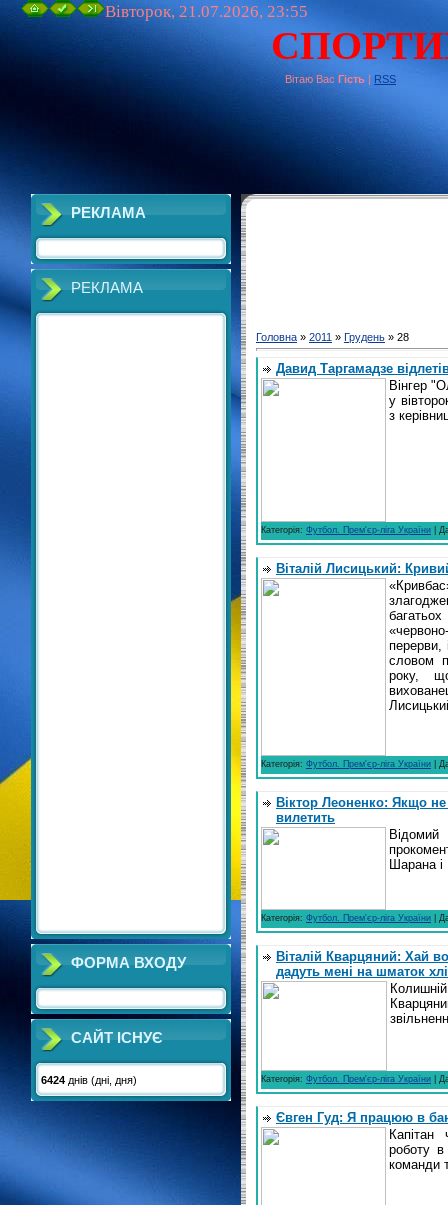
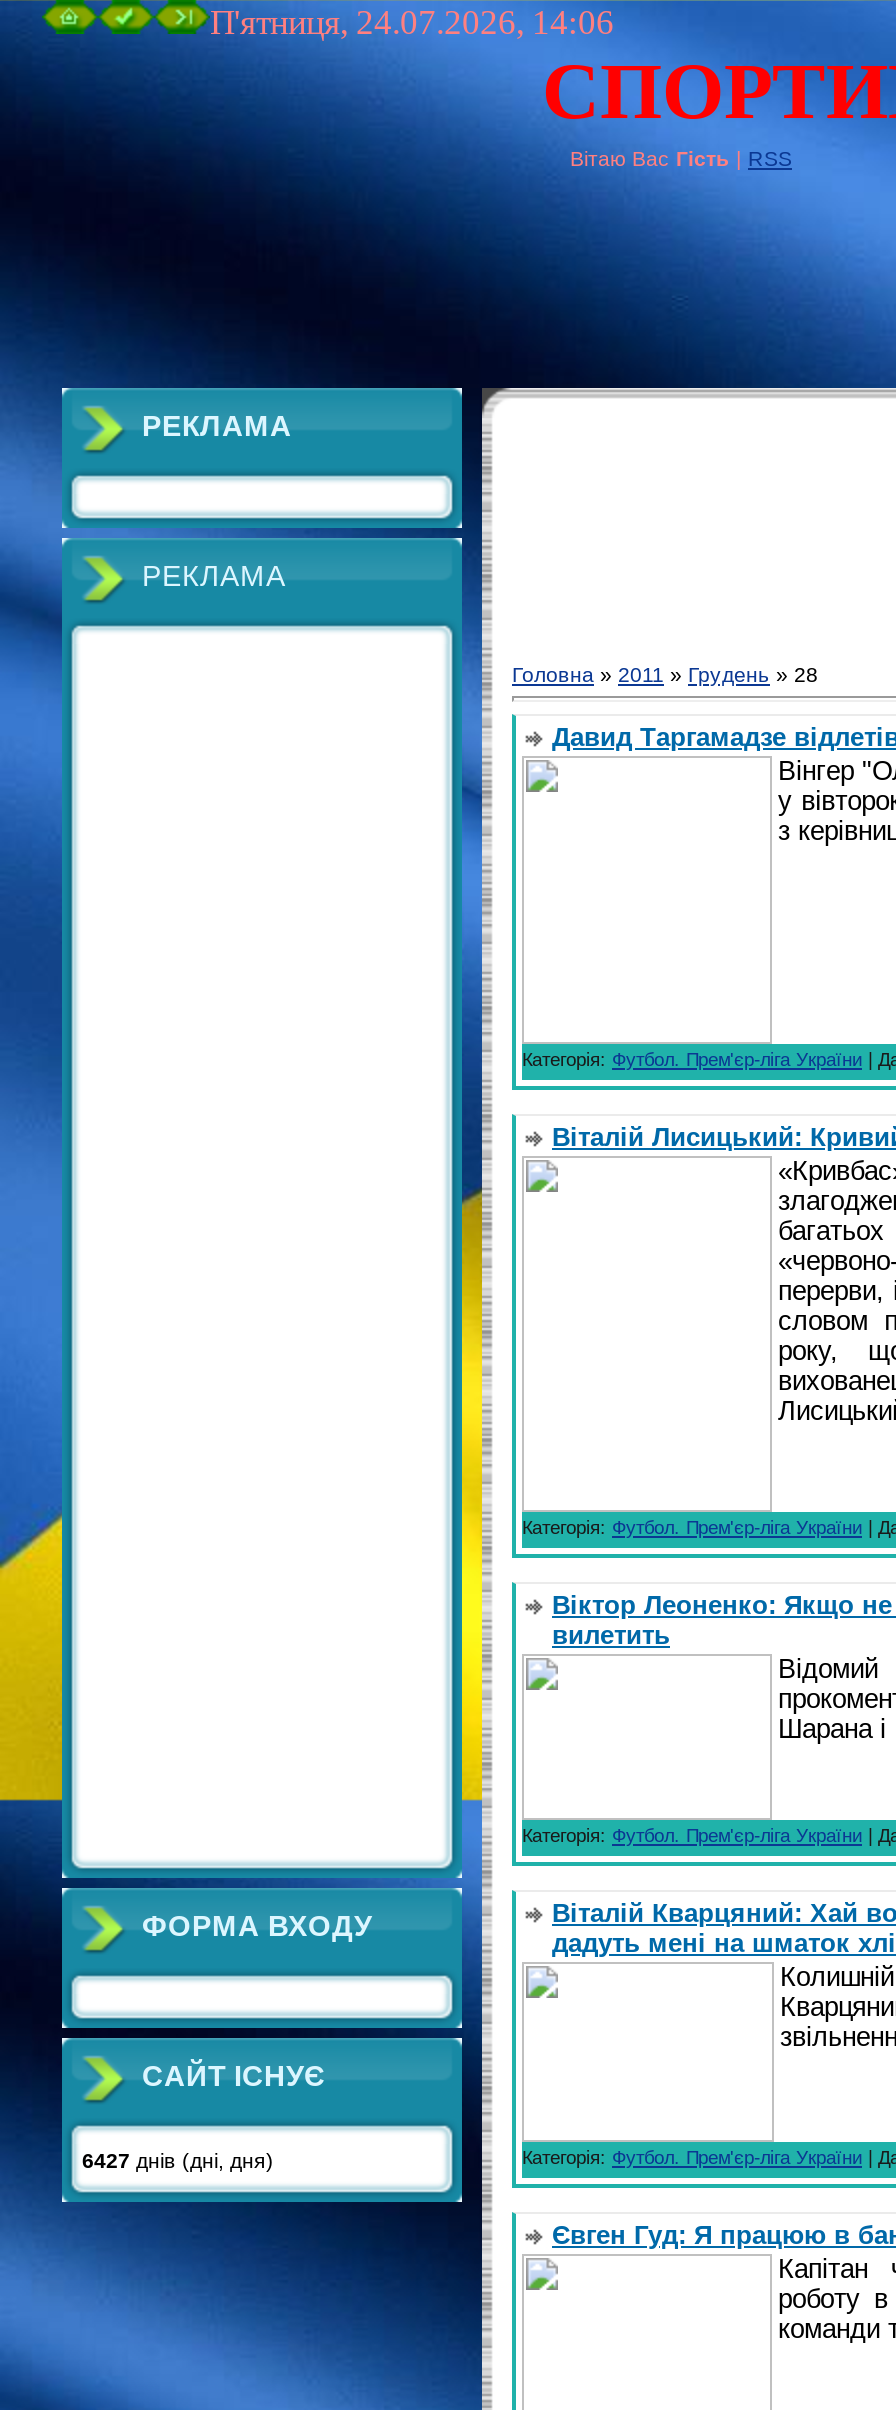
- Вівторок, 21.07.2026, 23:55
+ П'ятниця, 24.07.2026, 14:06

- 6424 днів (дні, дня)
+ 6427 днів (дні, дня)
